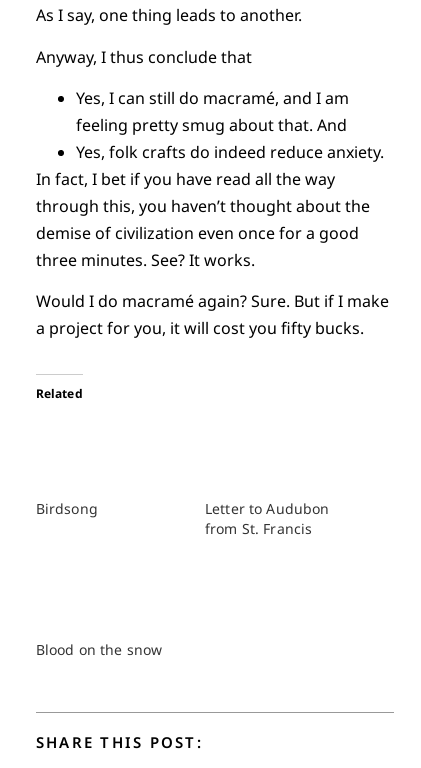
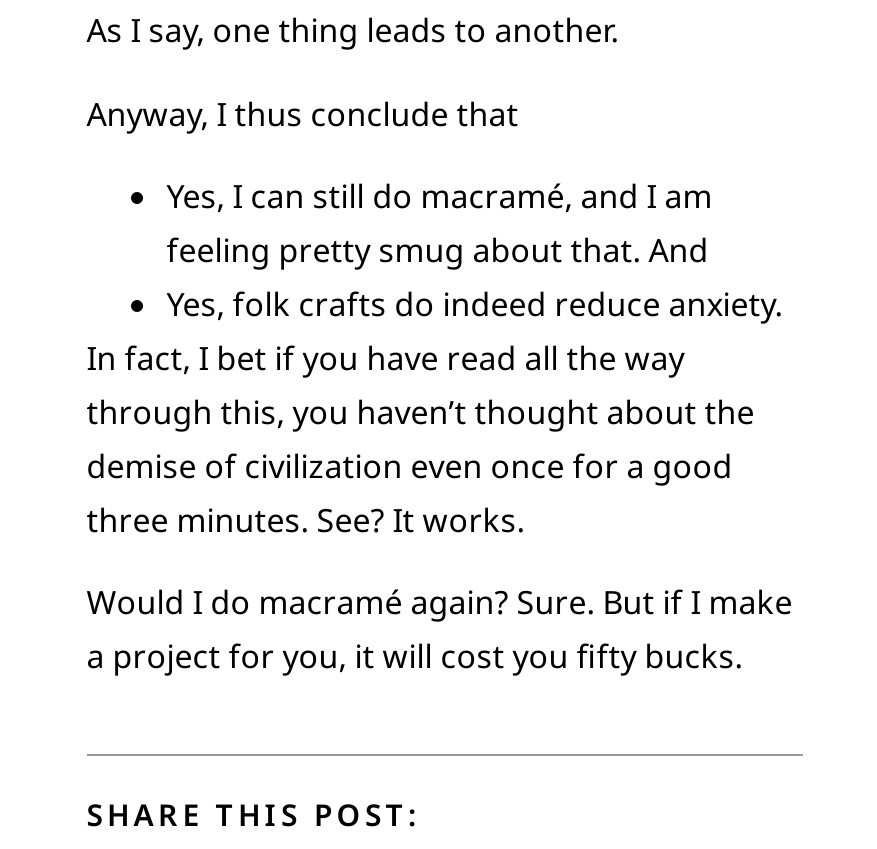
- Related

- Birdsong
- Letter to Audubon
- from St. Francis

- Blood on the snow
